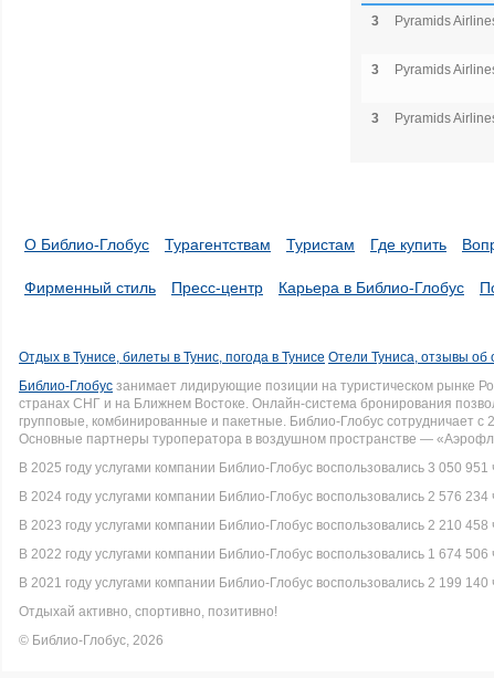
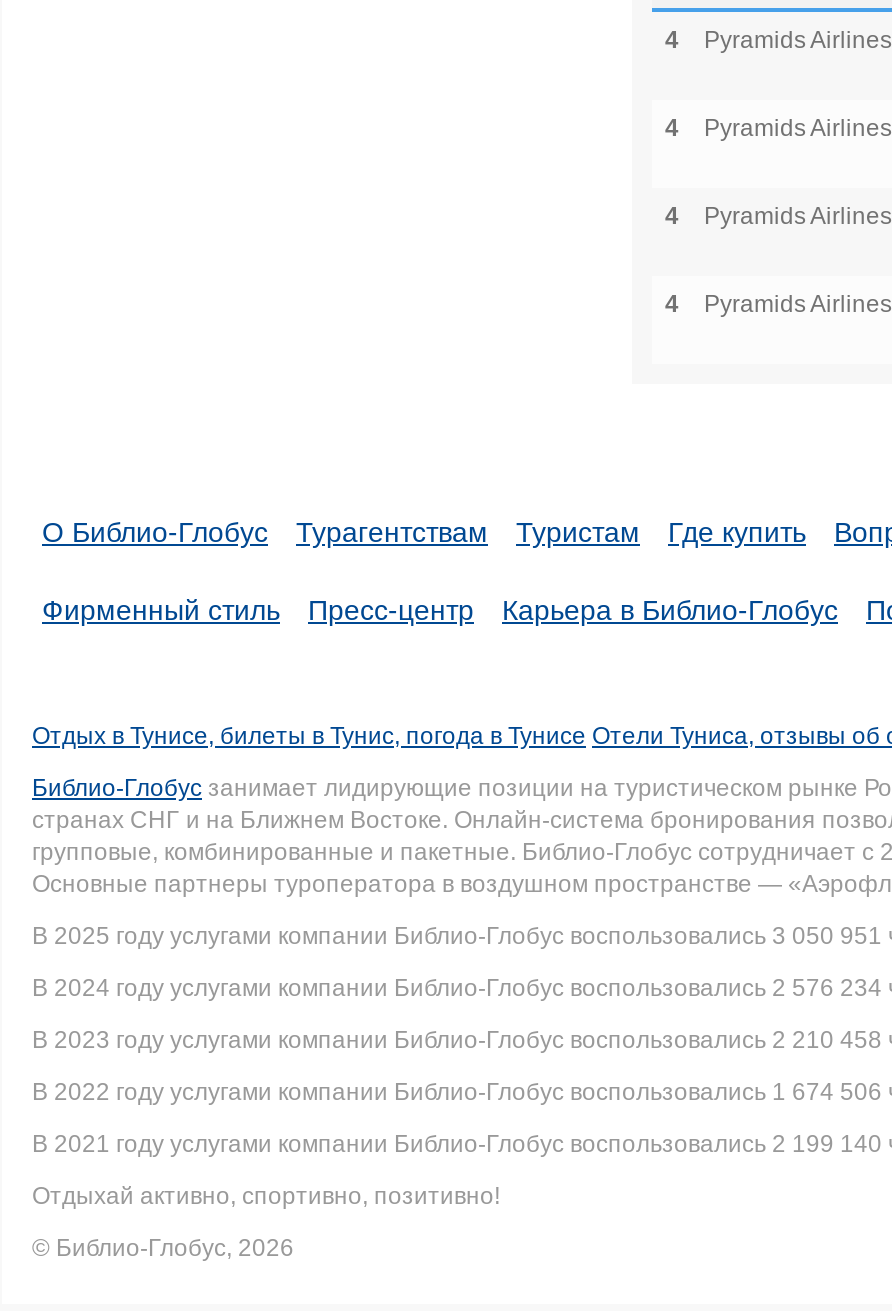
- 3
+ 4

- 3
+ 4

- 3
+ 4
+ Pyramids Airlines
+ 4
